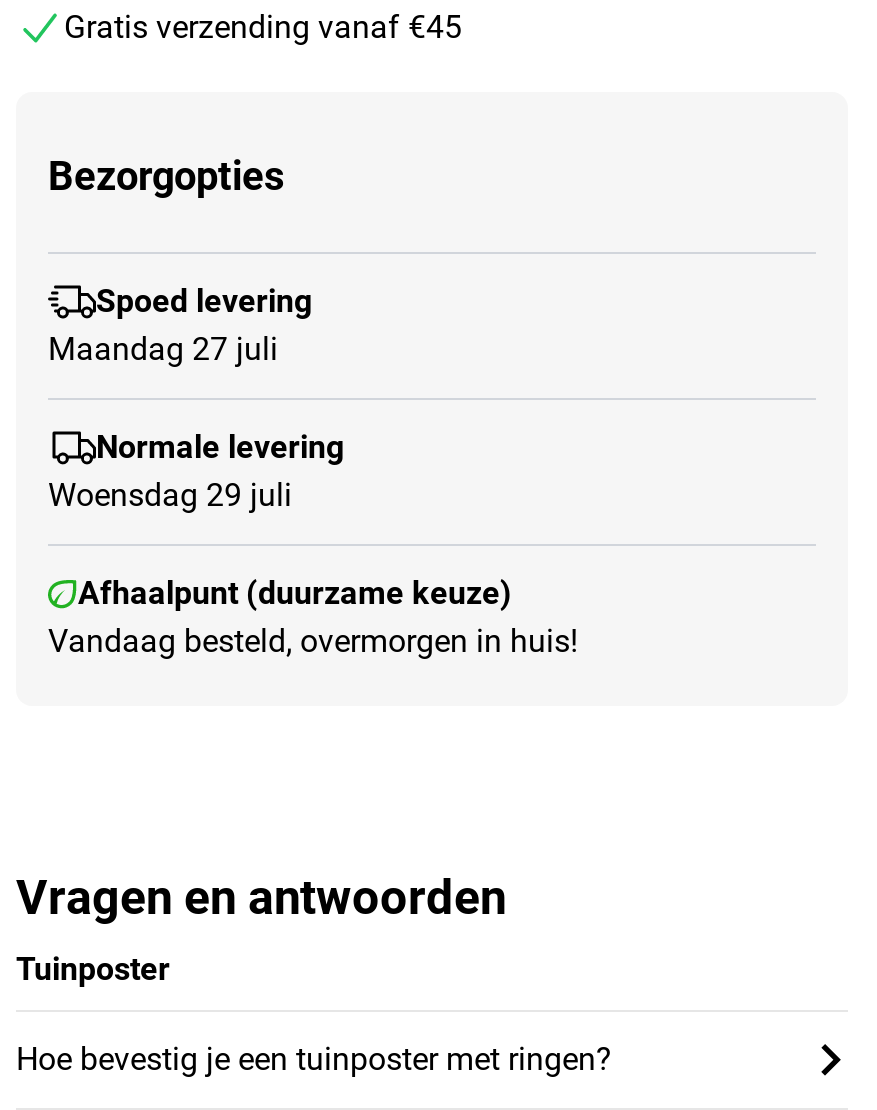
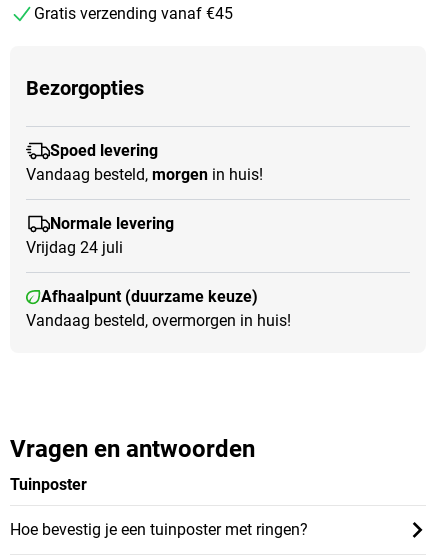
- Maandag 27 juli
+ Vandaag besteld, morgen in huis!

- Woensdag 29 juli
+ Vrijdag 24 juli
